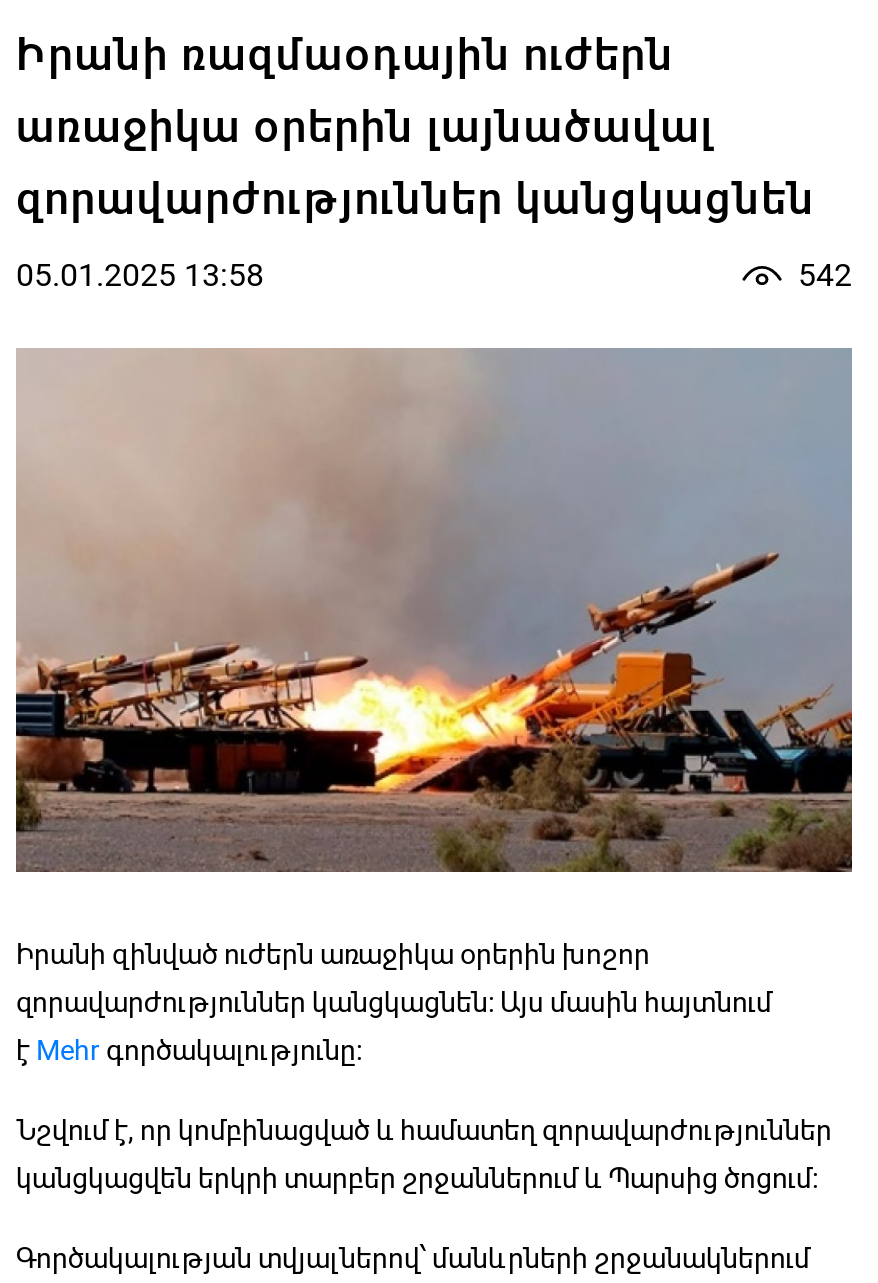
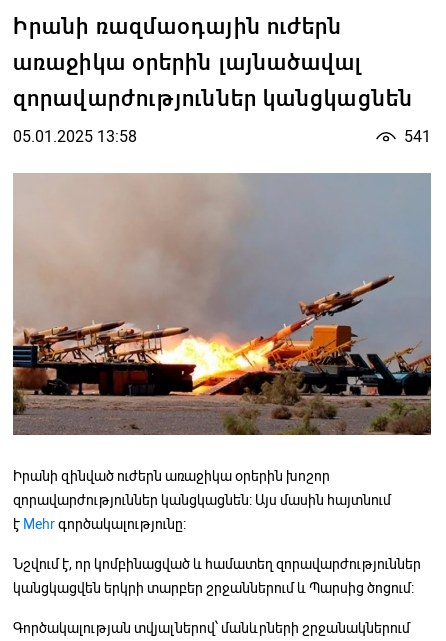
- 542
+ 541
